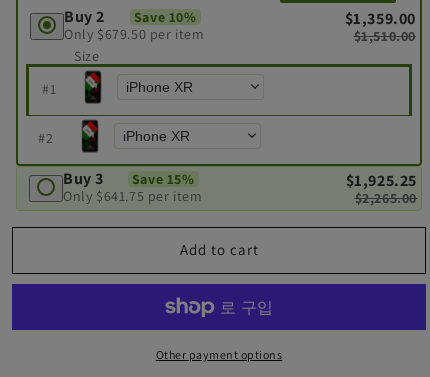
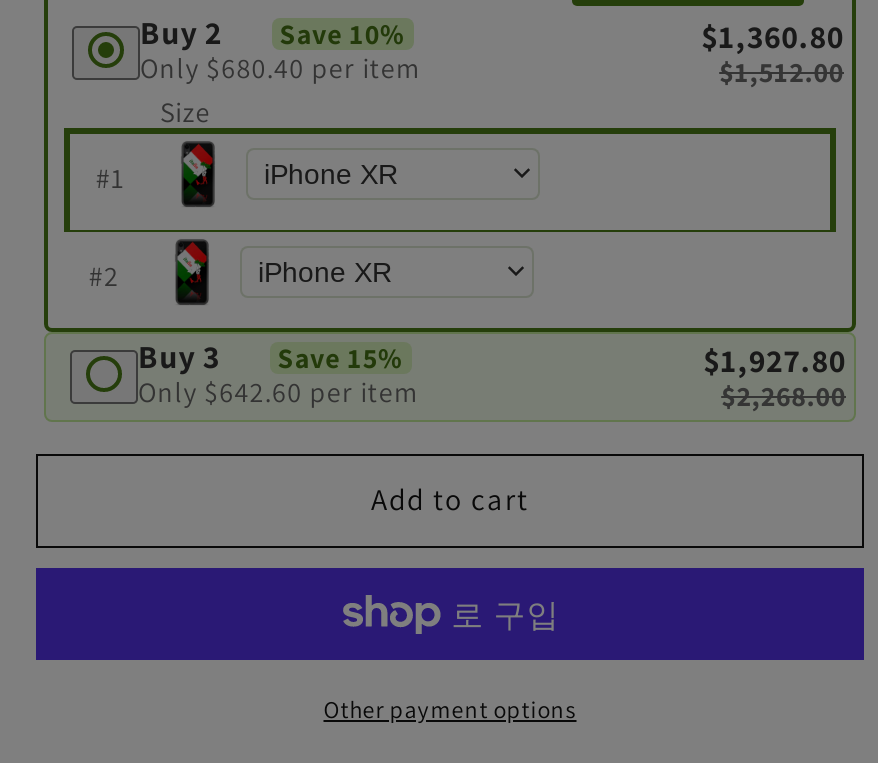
- $1,359.00
+ $1,360.80

- Only $679.50 per item
+ Only $680.40 per item

- $1,510.00
+ $1,512.00

- $1,925.25
+ $1,927.80

- Only $641.75 per item
+ Only $642.60 per item

- $2,265.00
+ $2,268.00
